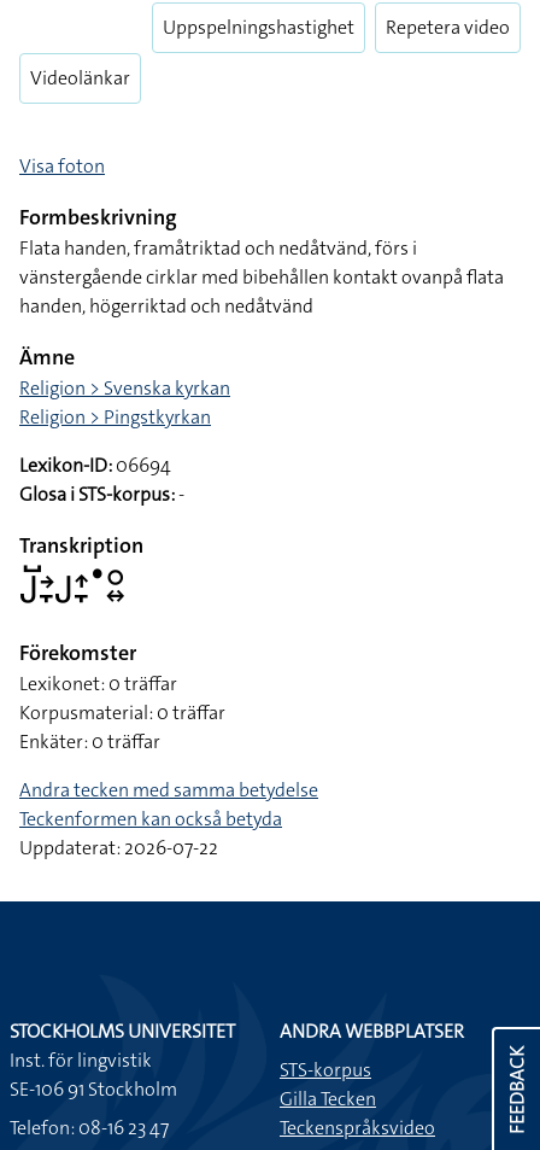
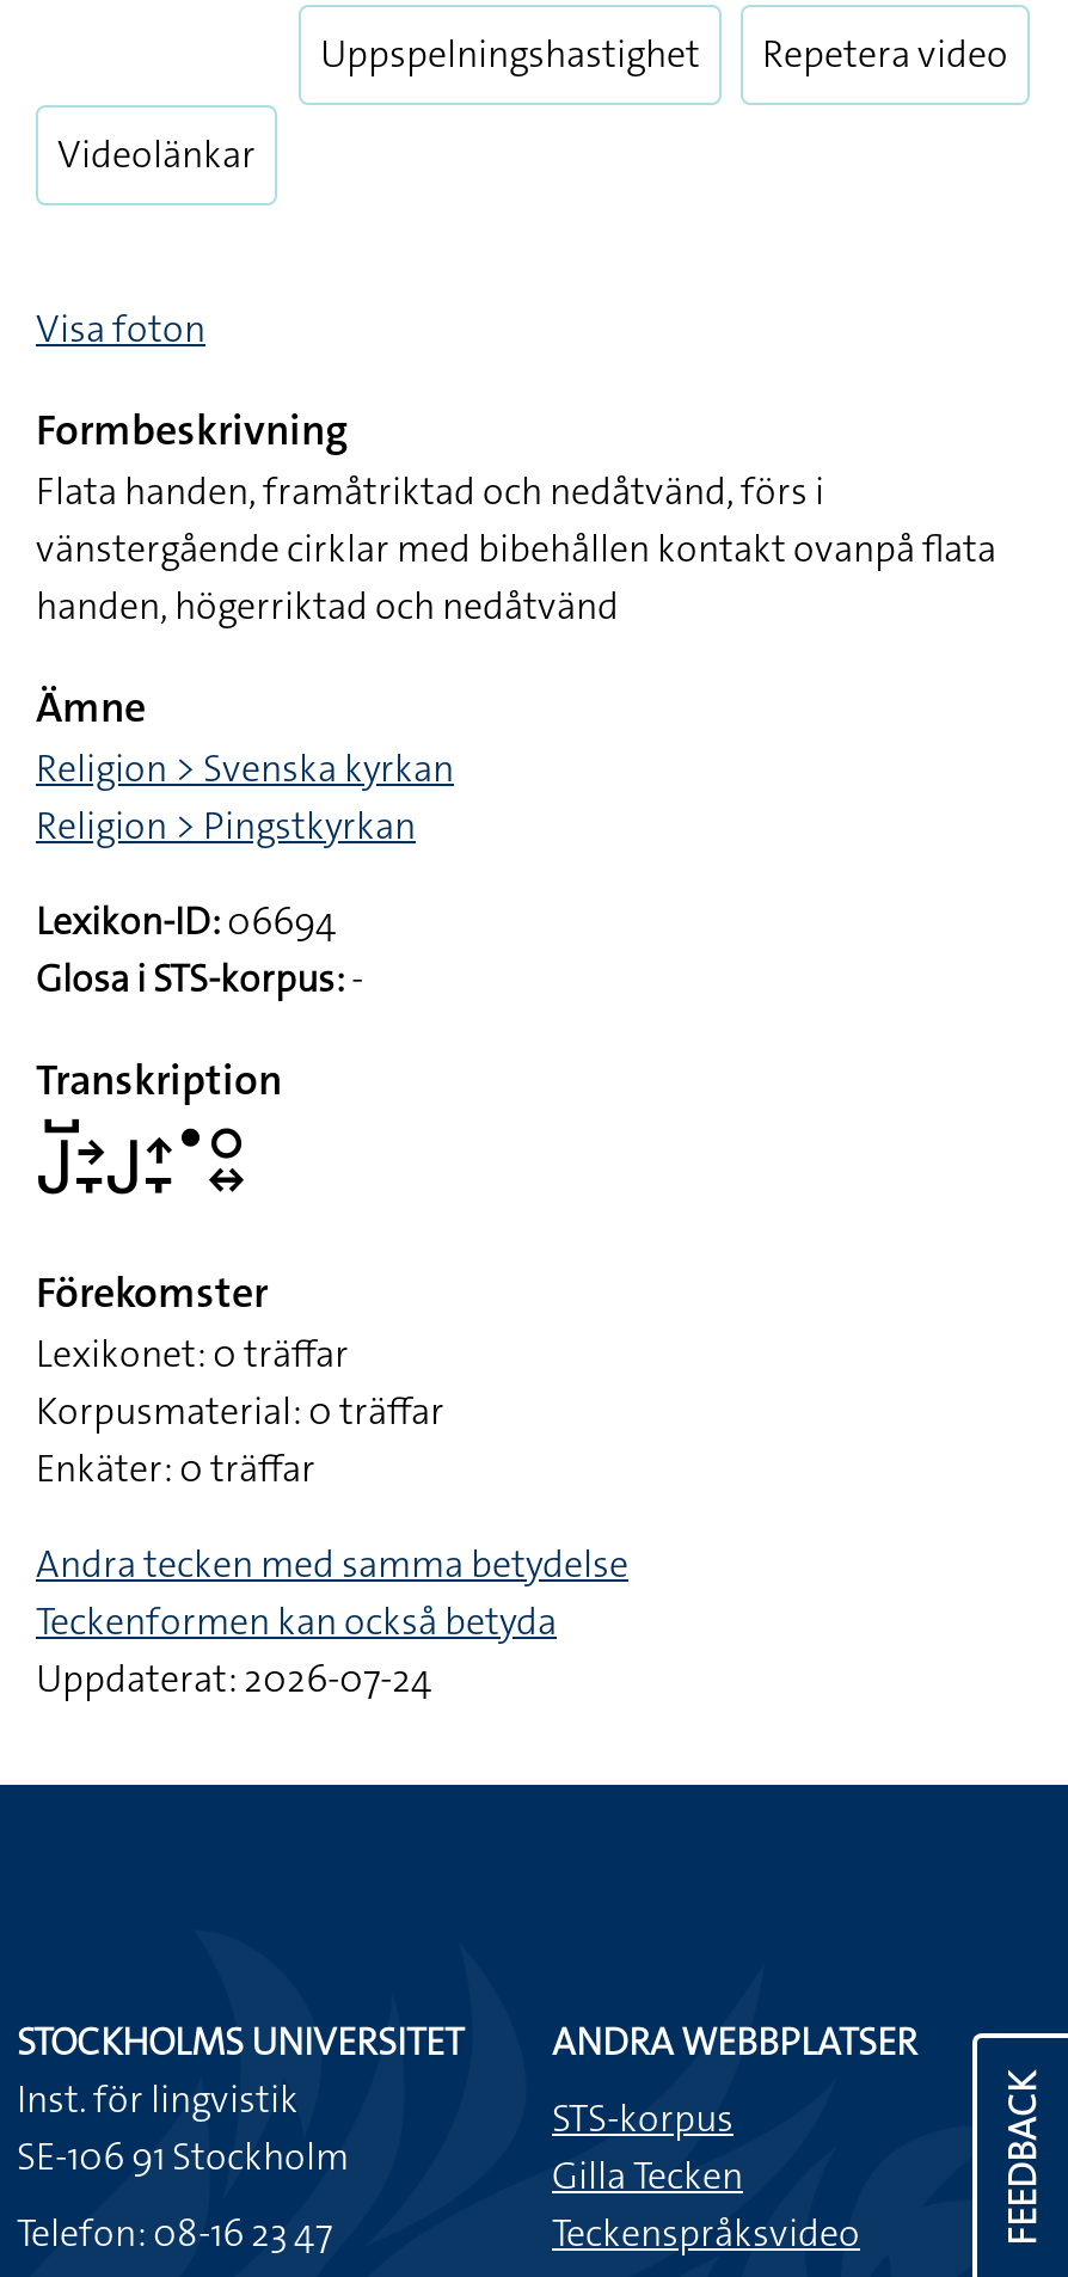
- Uppdaterat: 2026-07-22
+ Uppdaterat: 2026-07-24
